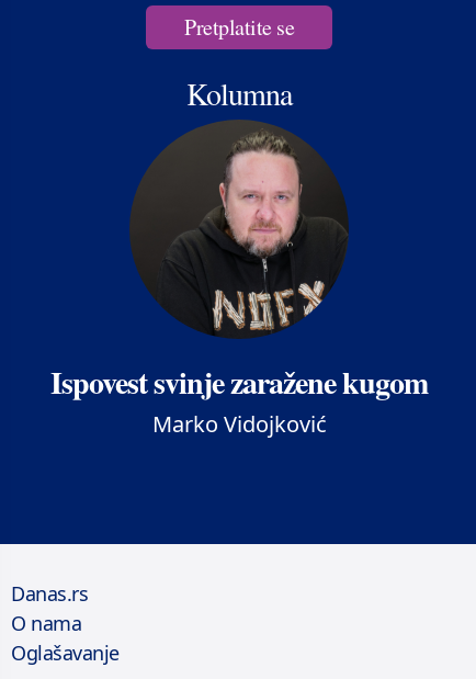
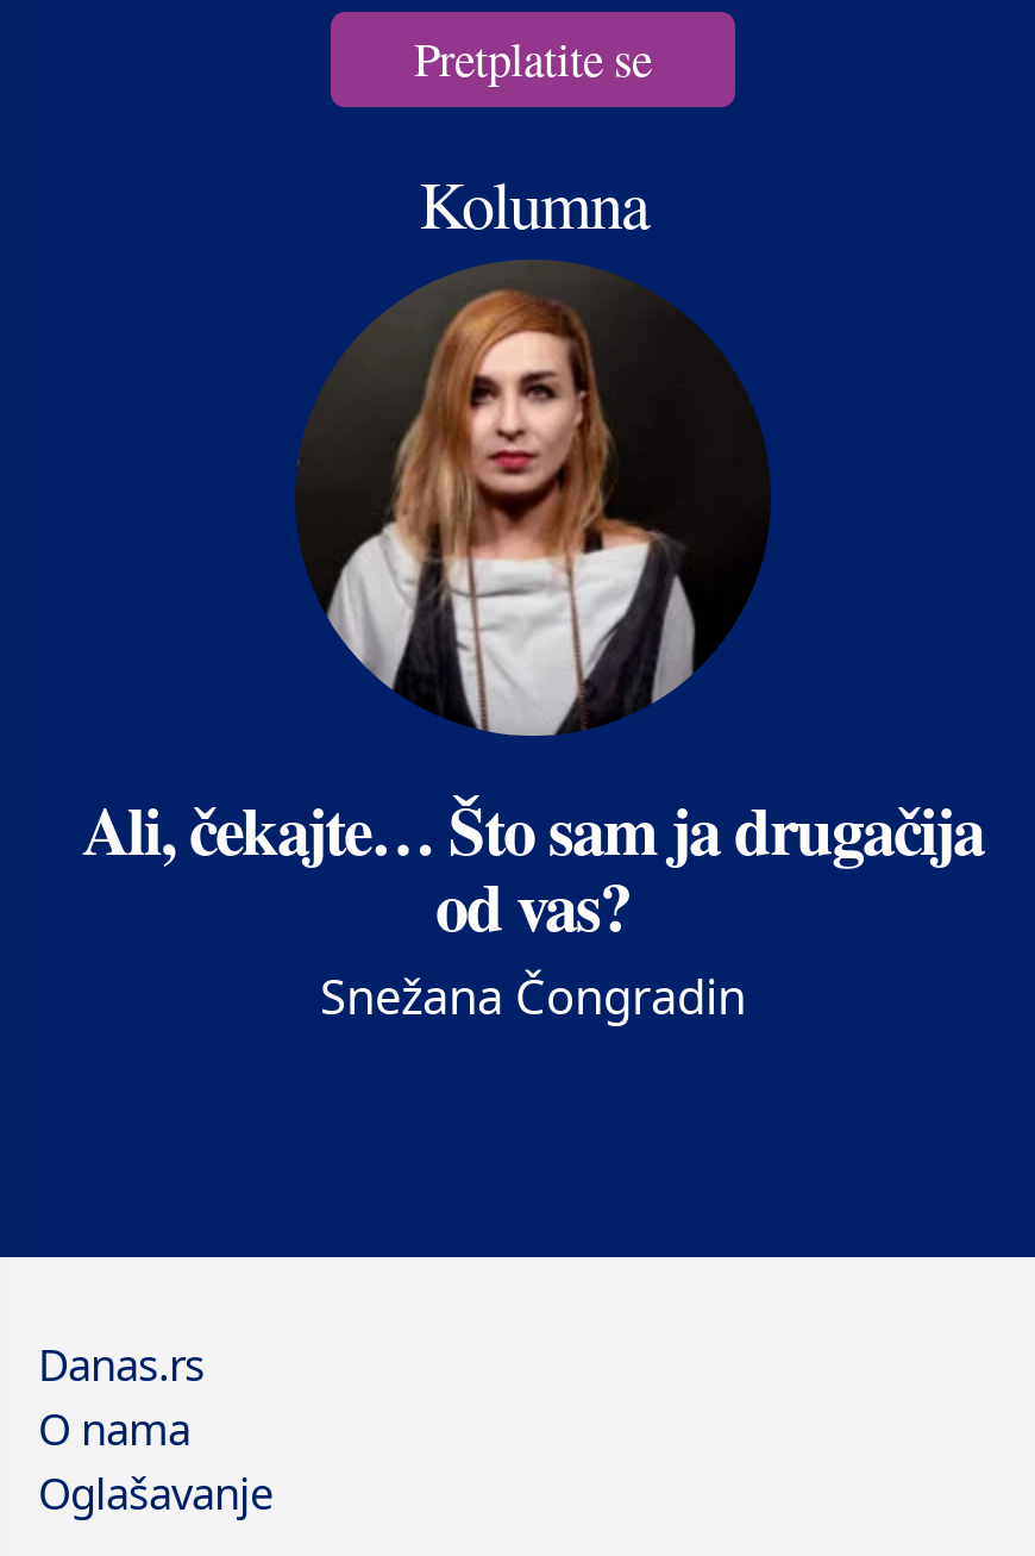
- [image]
- Ispovest svinje zaražene kugom
- Marko Vidojković
+ [image]
+ Ali, čekajte… Što sam ja drugačija
+ od vas?
+ Snežana Čongradin
